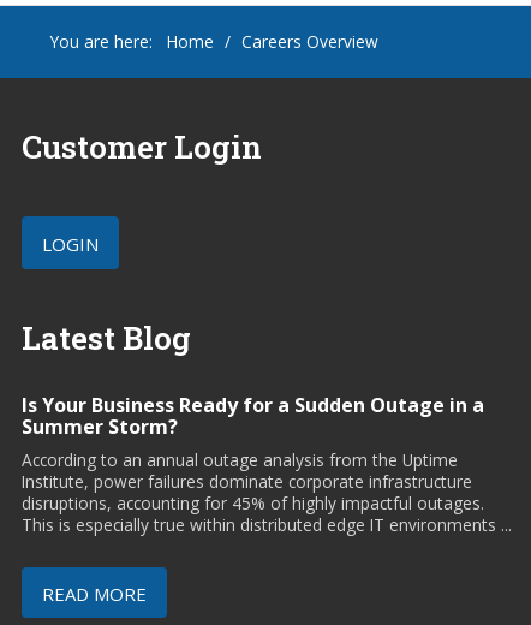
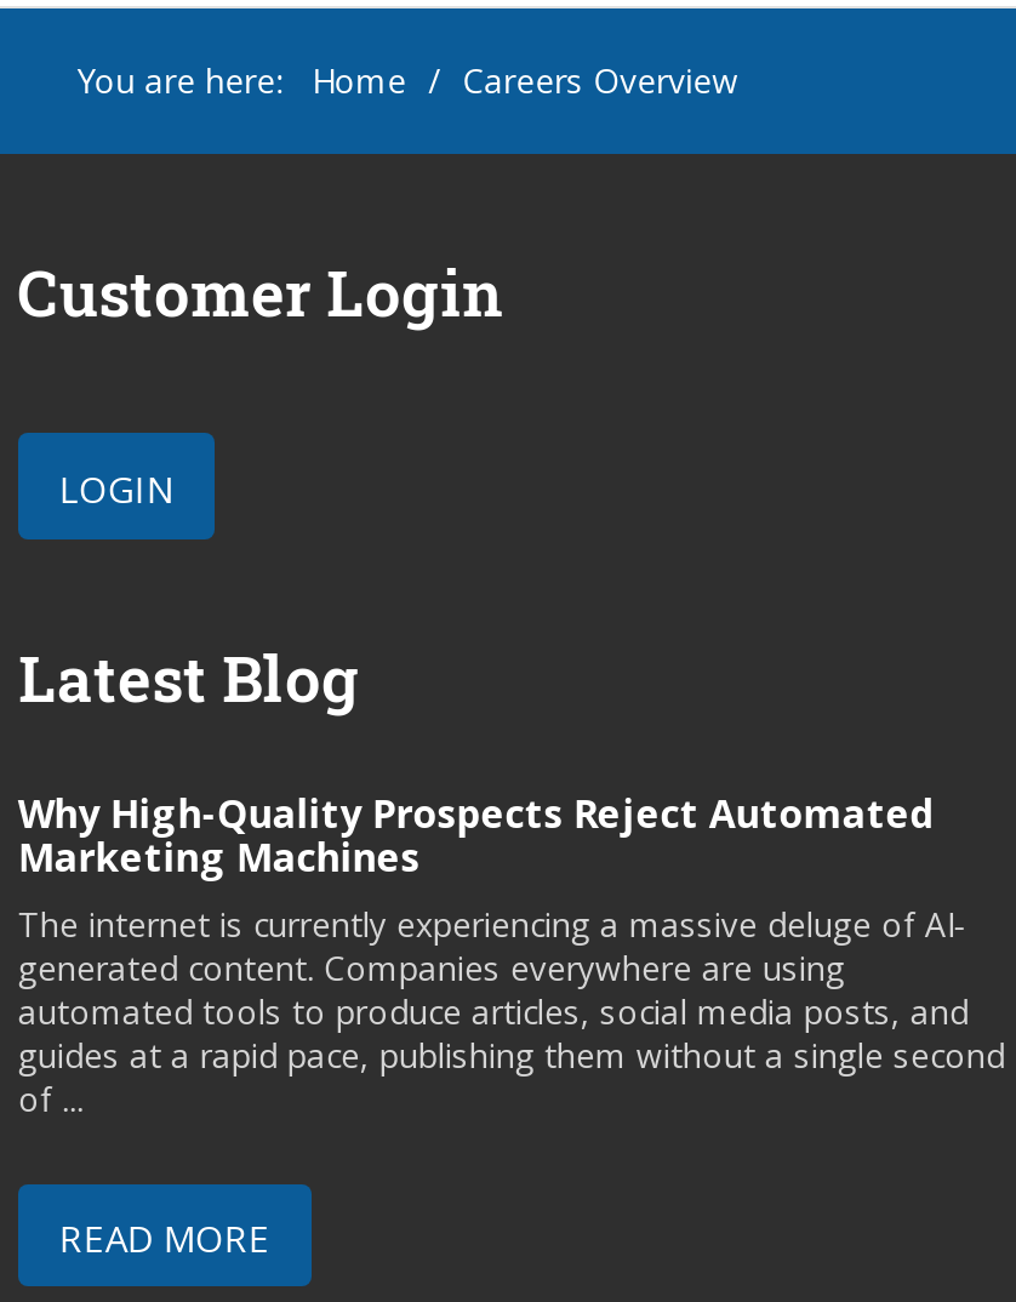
- Is Your Business Ready for a Sudden Outage in a
- Summer Storm?
- According to an annual outage analysis from the Uptime
- Institute, power failures dominate corporate infrastructure
- disruptions, accounting for 45% of highly impactful outages.
- This is especially true within distributed edge IT environments ...
+ Why High-Quality Prospects Reject Automated
+ Marketing Machines
+ The internet is currently experiencing a massive deluge of AI-
+ generated content. Companies everywhere are using
+ automated tools to produce articles, social media posts, and
+ guides at a rapid pace, publishing them without a single second
+ of ...
